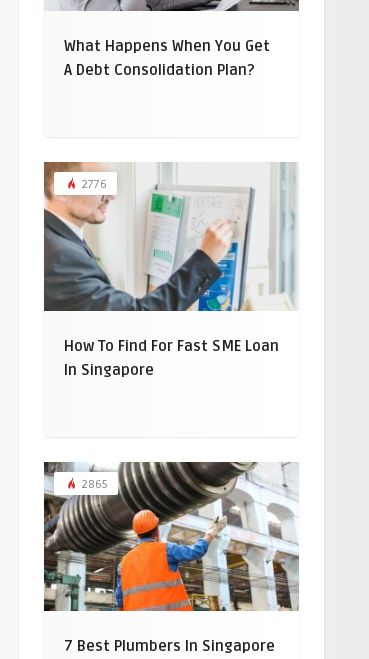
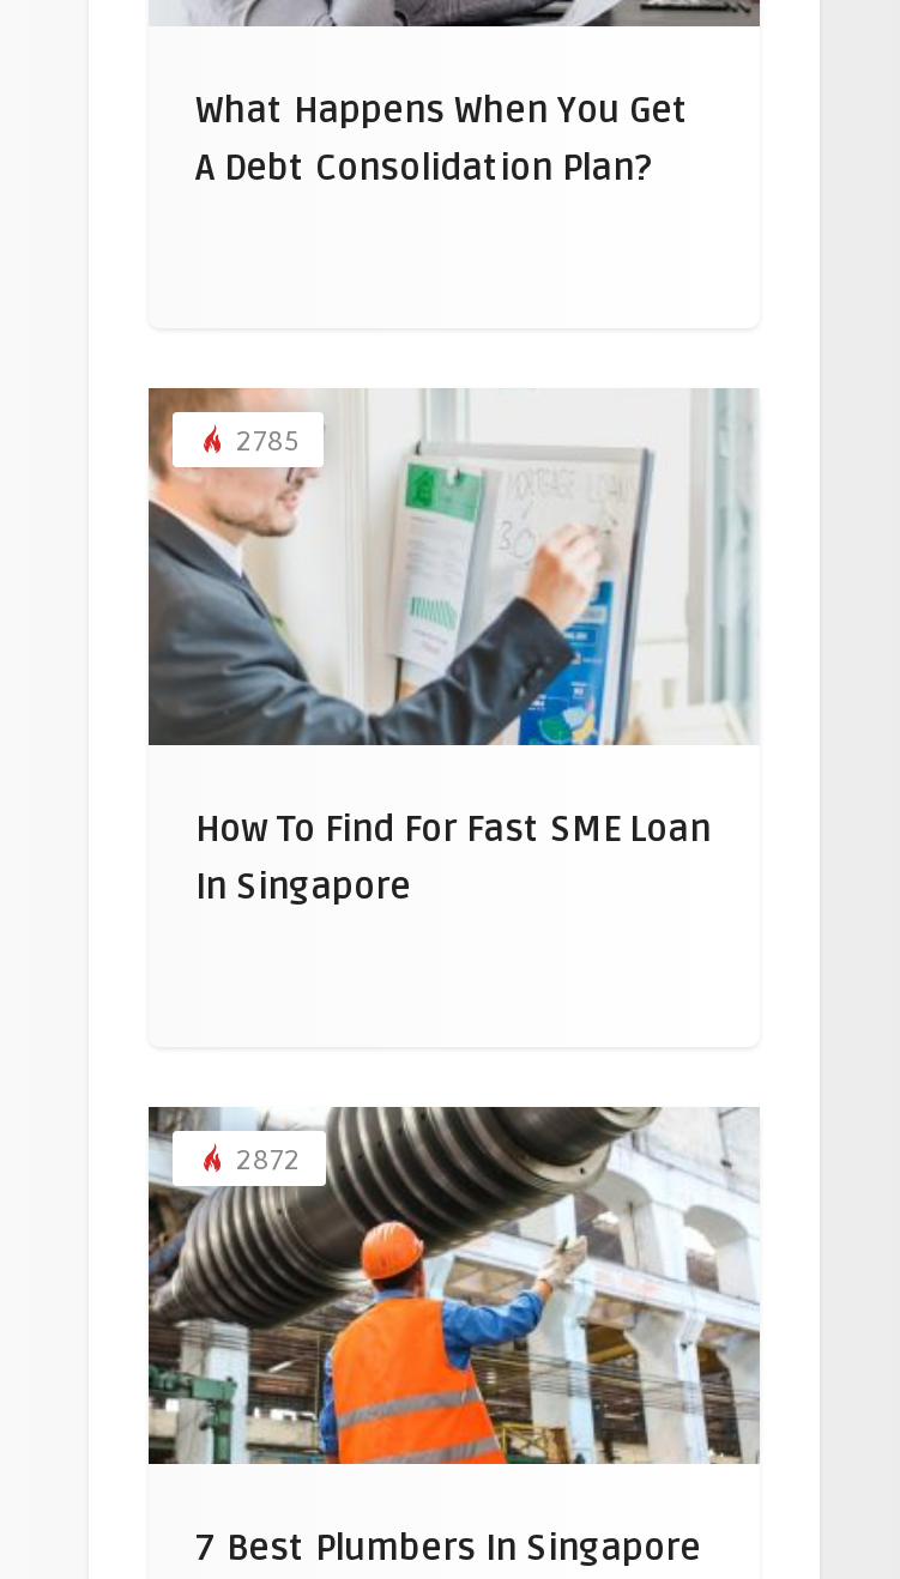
- 2776
+ 2785

- 2865
+ 2872
